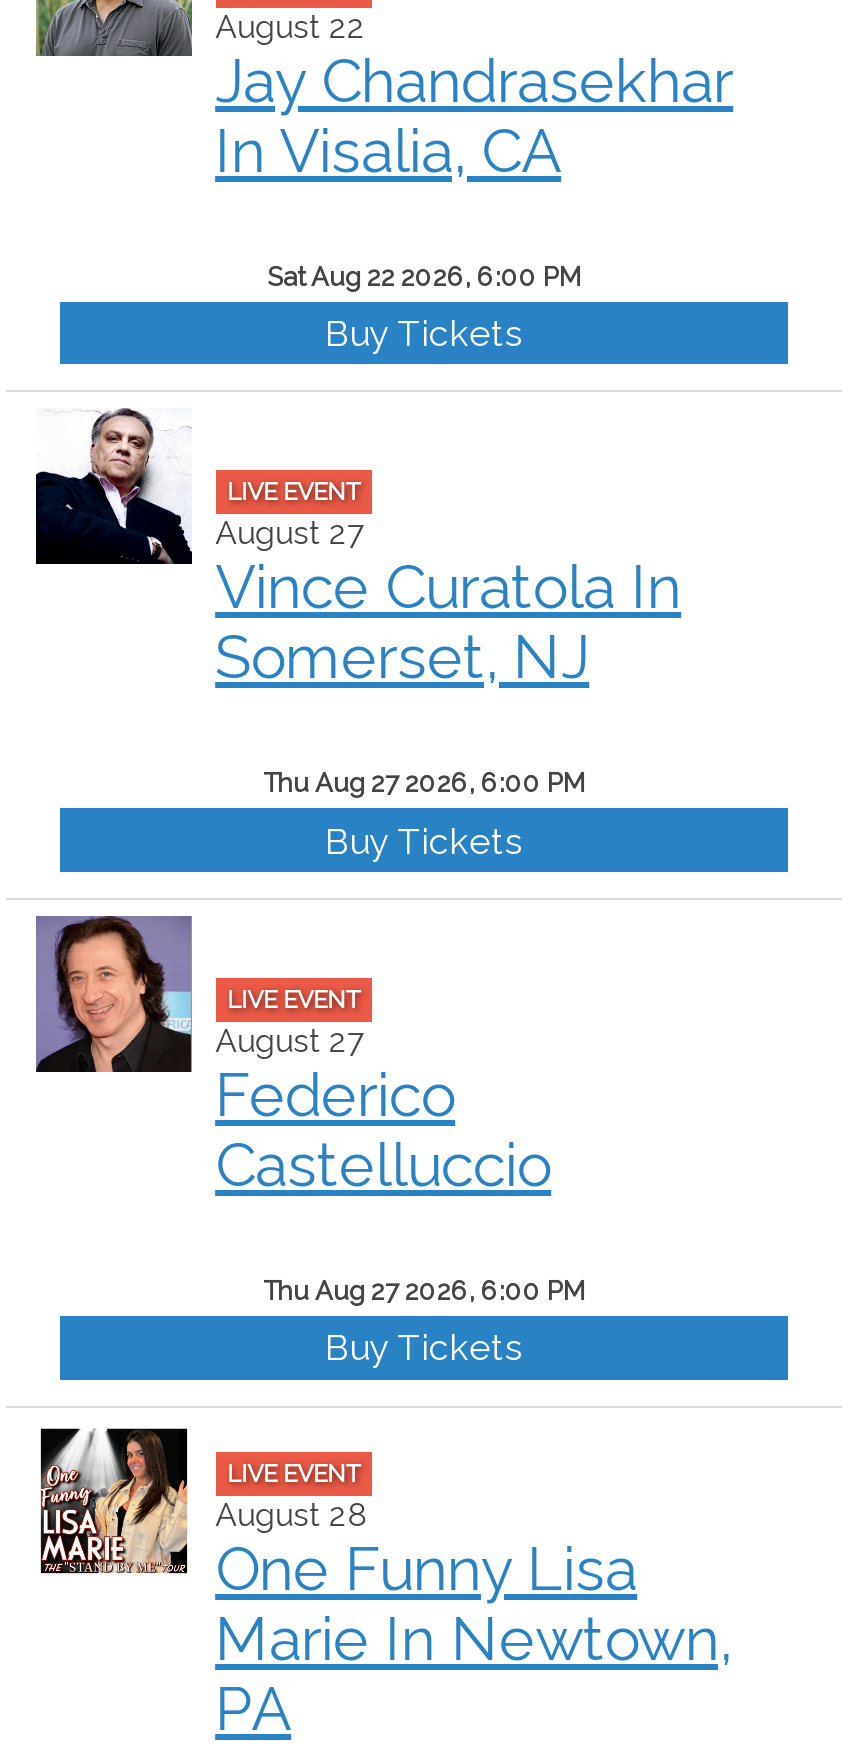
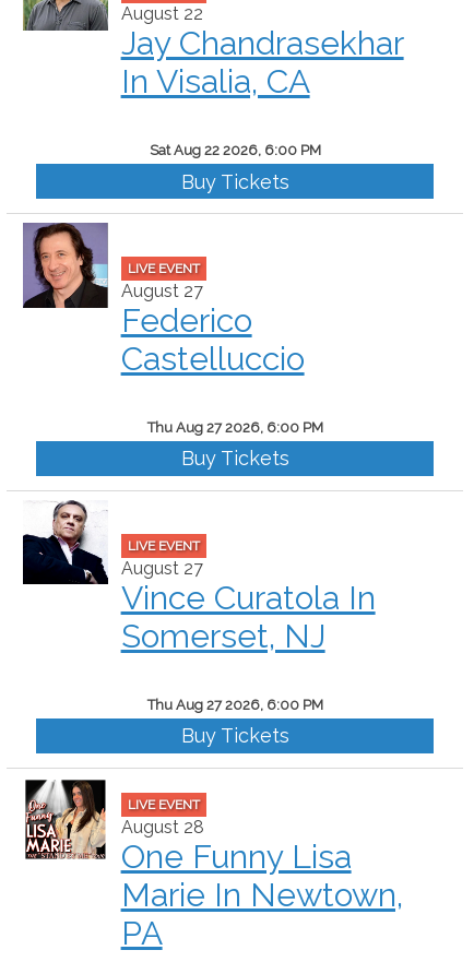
moved down: [image] | Vince Curatola In | Somerset, NJ

moved up: [image] | Federico | Castelluccio
